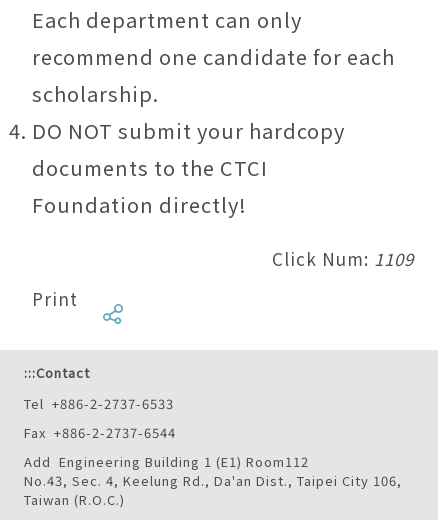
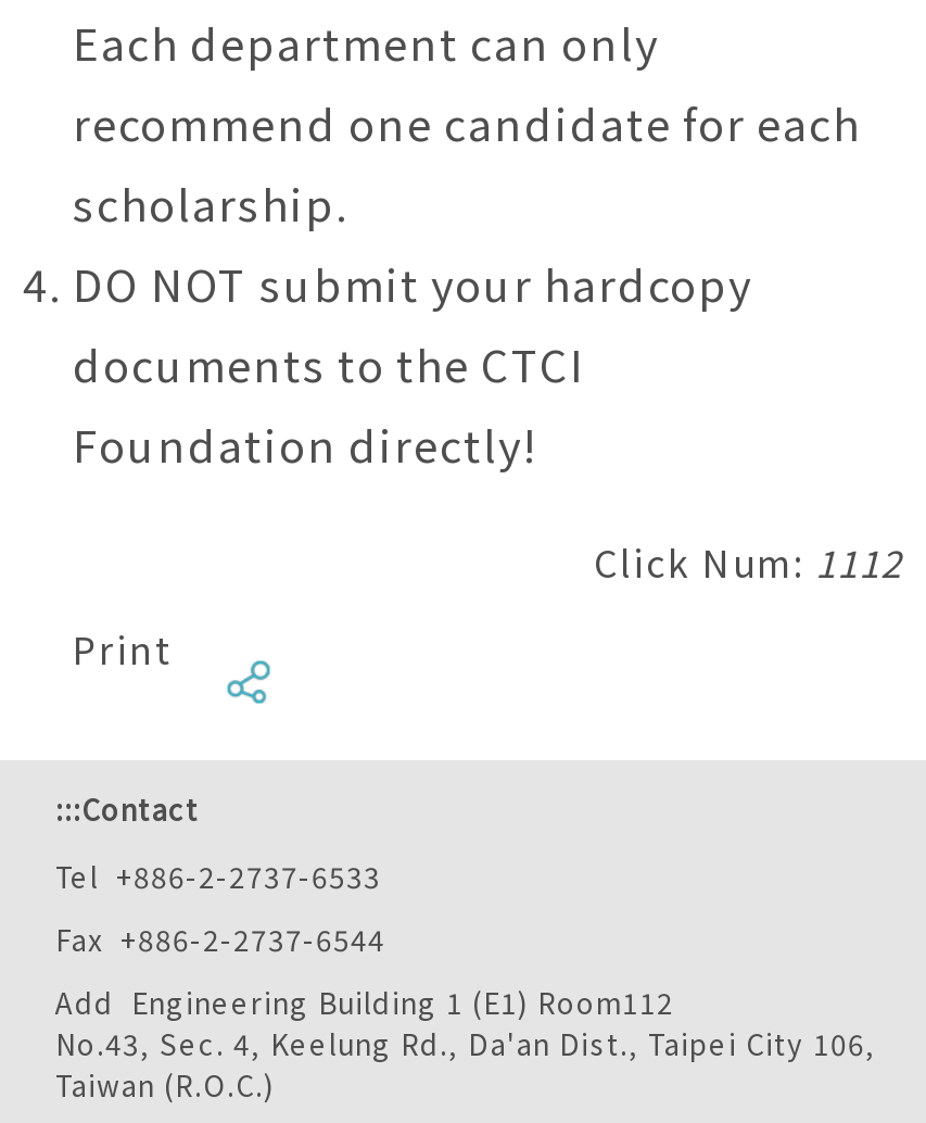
- Click Num: 1109
+ Click Num: 1112
